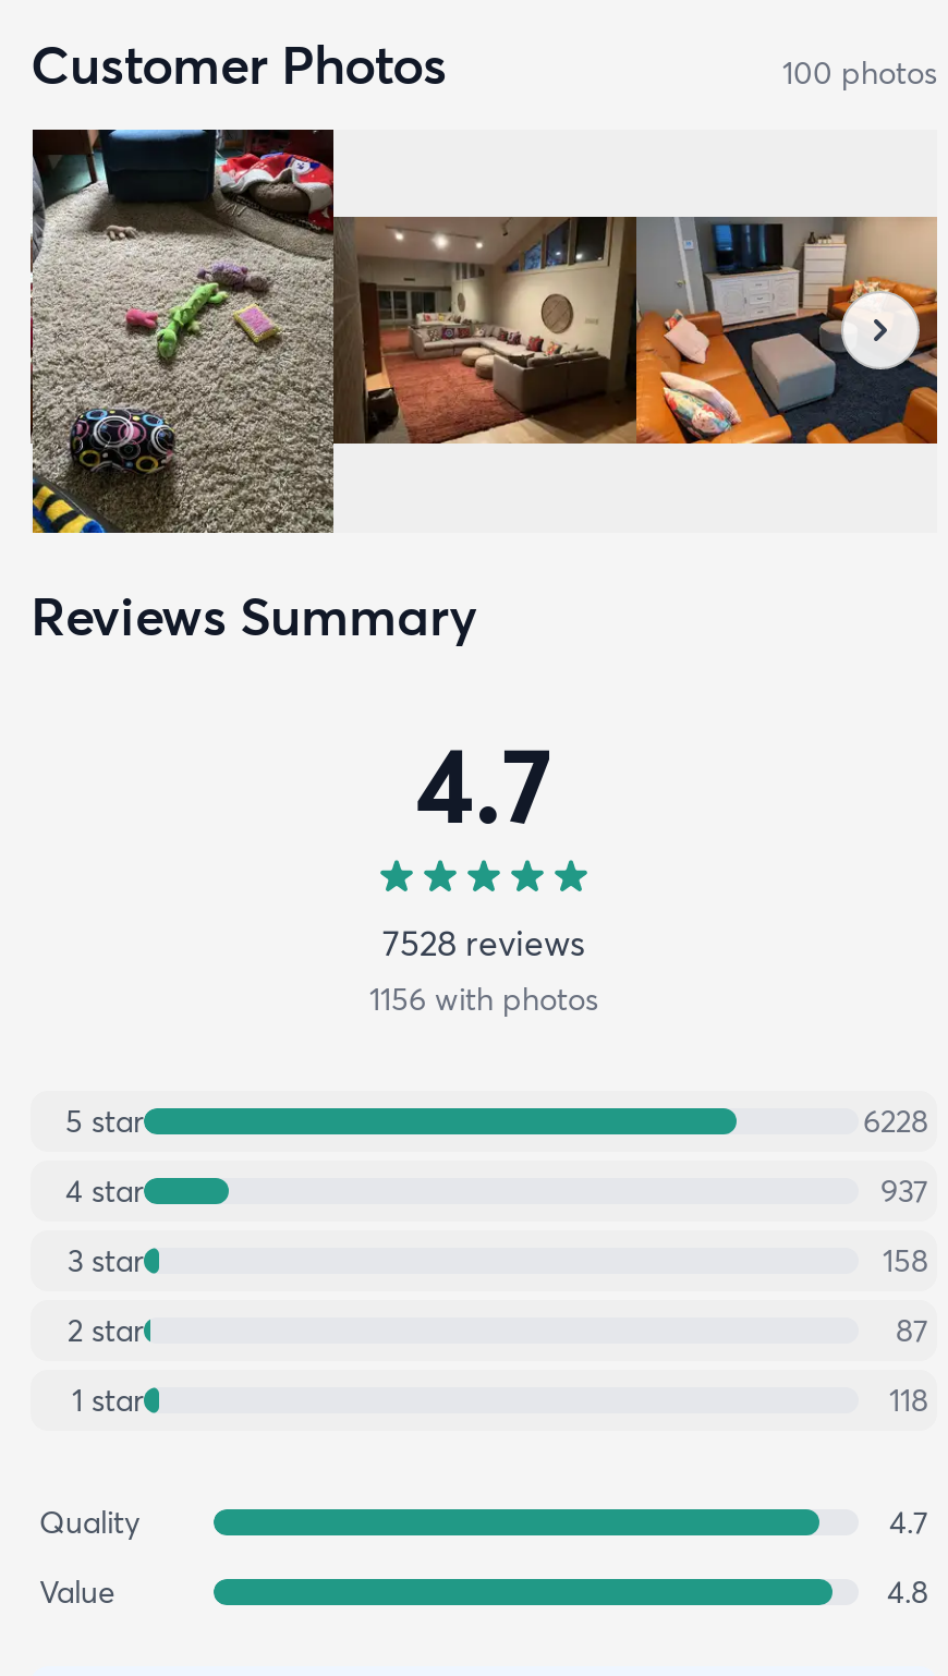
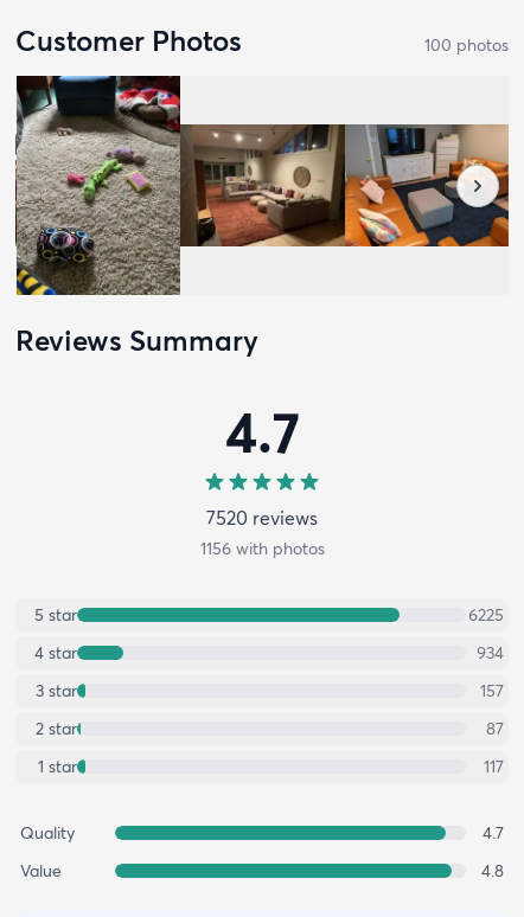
- 7528 reviews
+ 7520 reviews

- 6228
+ 6225

- 937
+ 934

- 158
+ 157

- 118
+ 117
